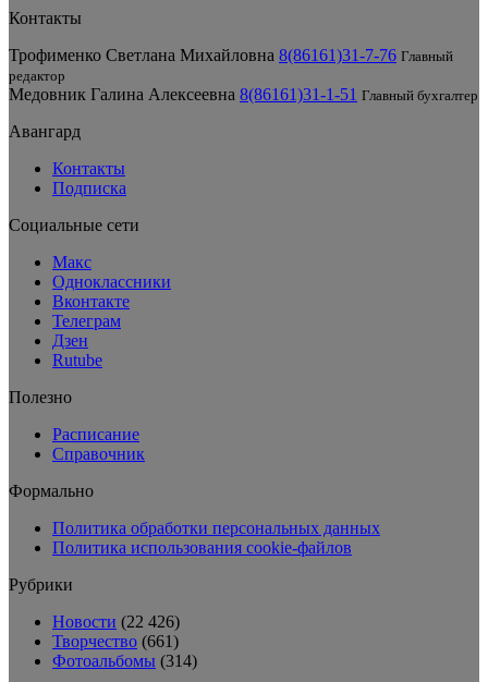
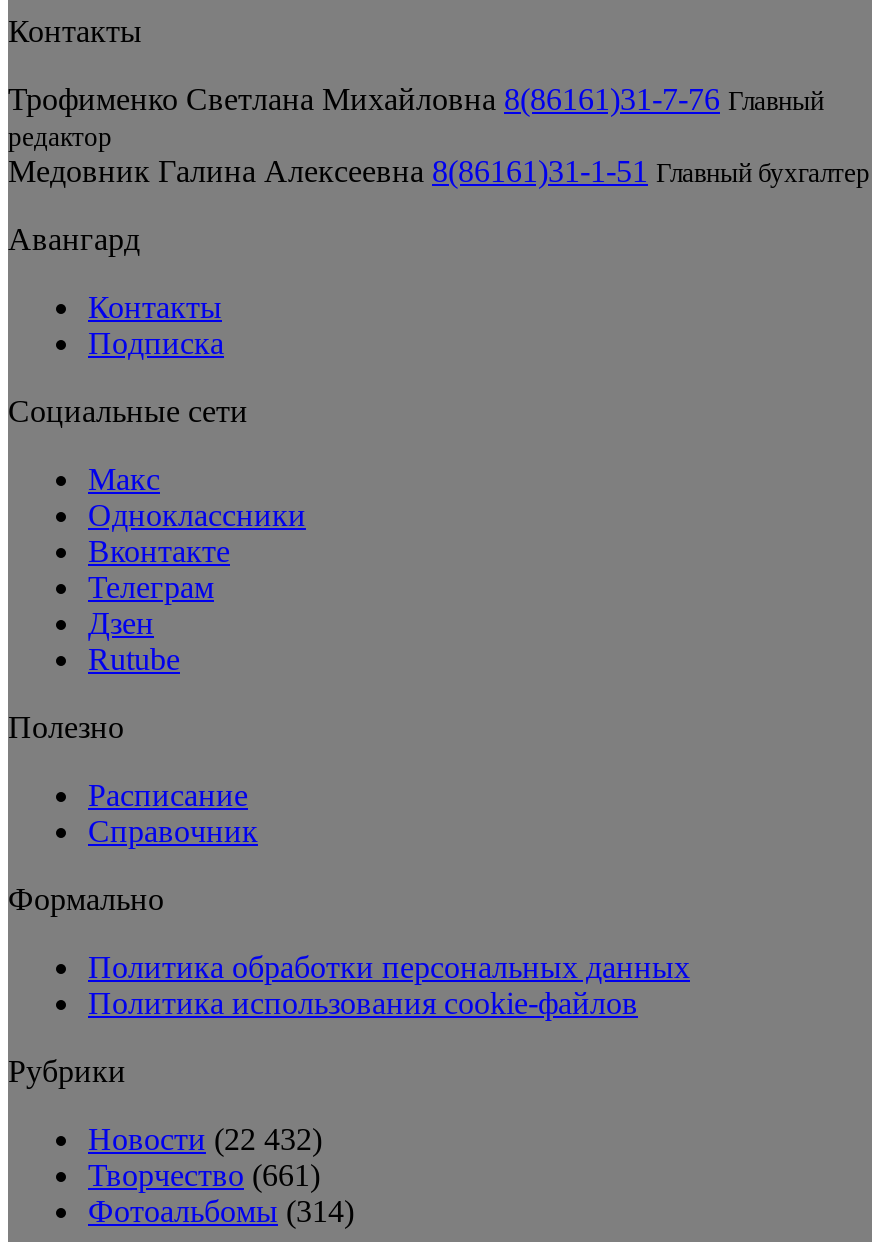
- Новости (22 426)
+ Новости (22 432)
